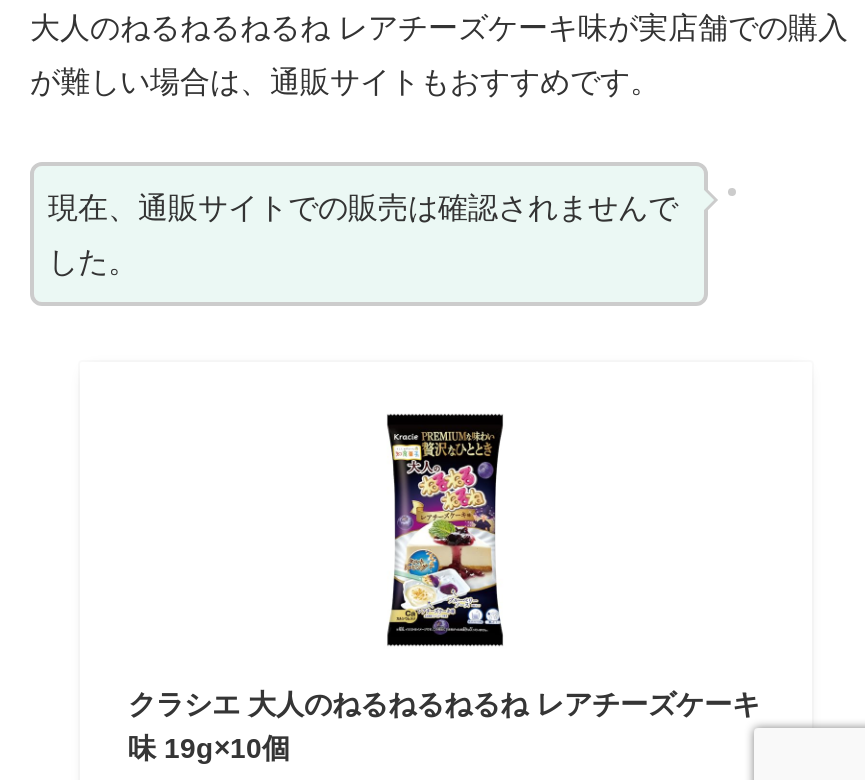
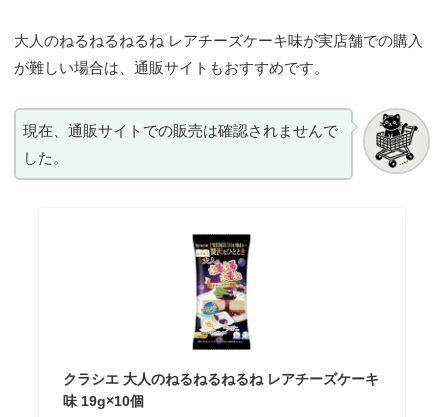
+ [image]
